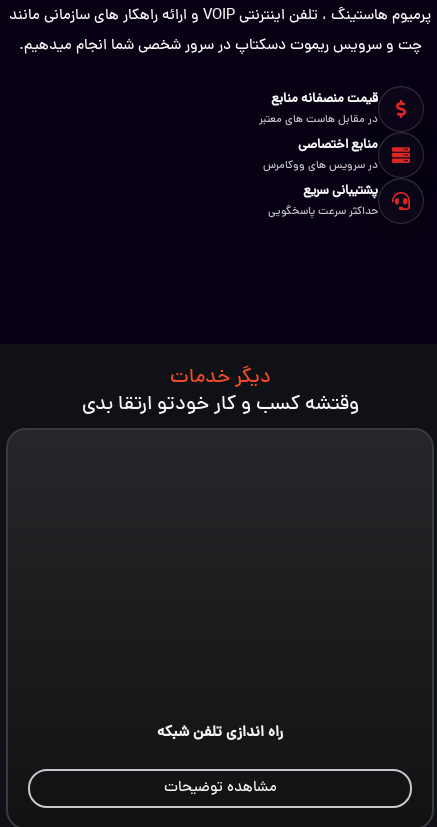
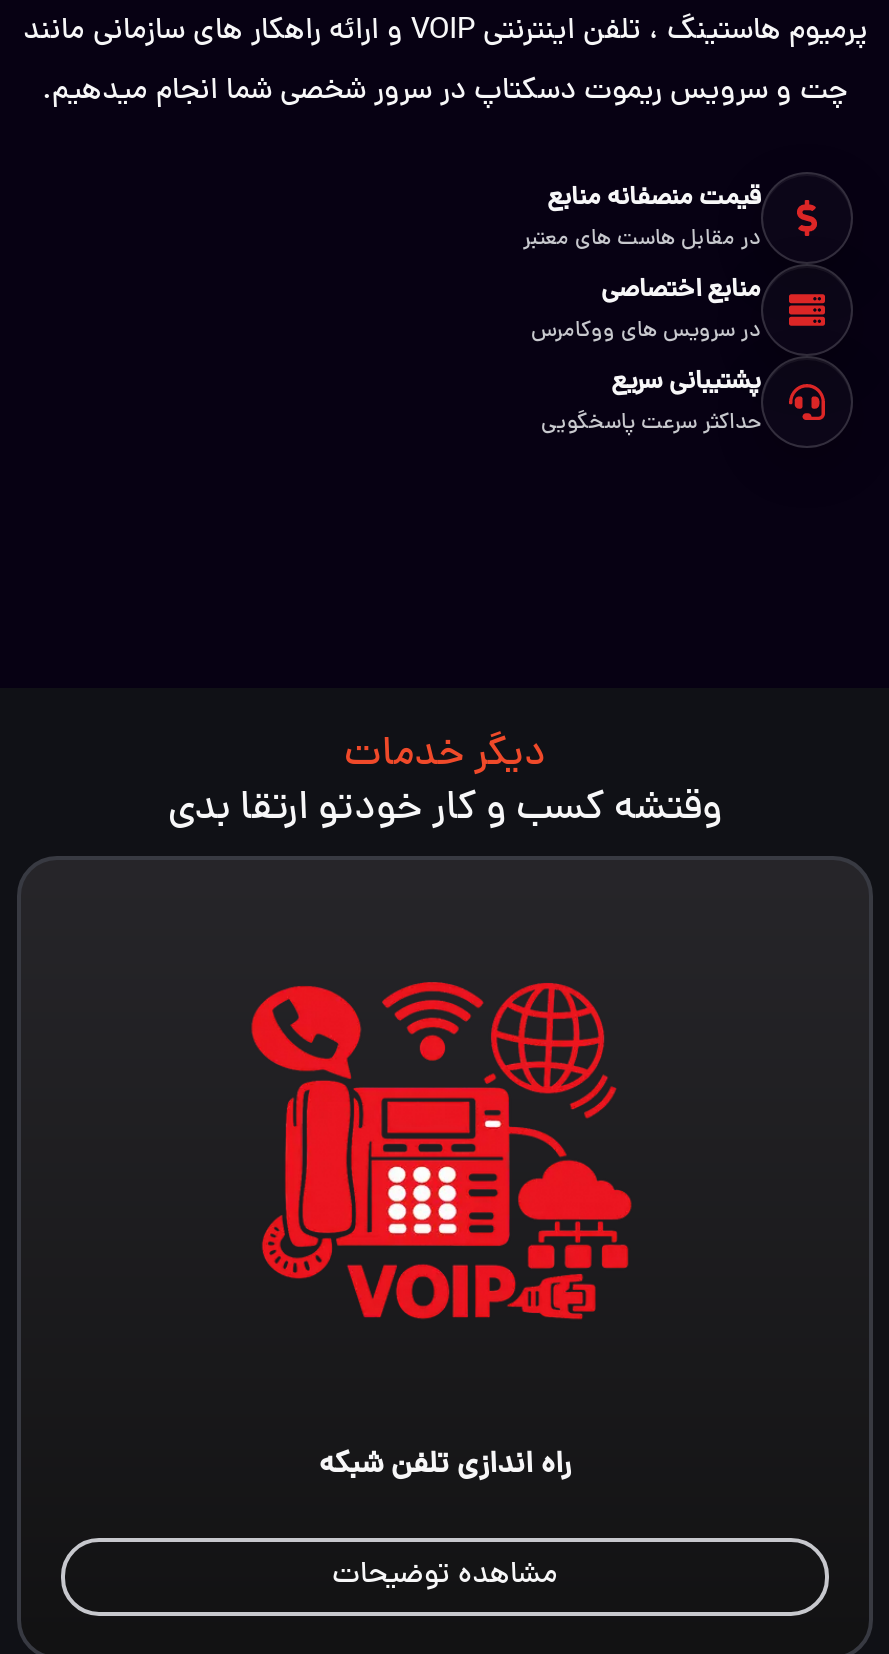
+ [image]
